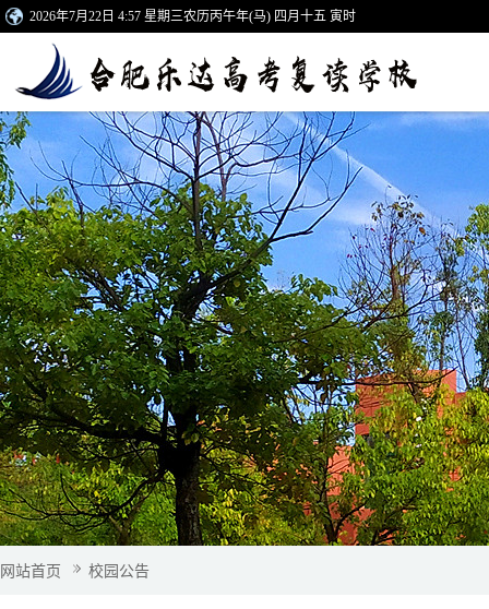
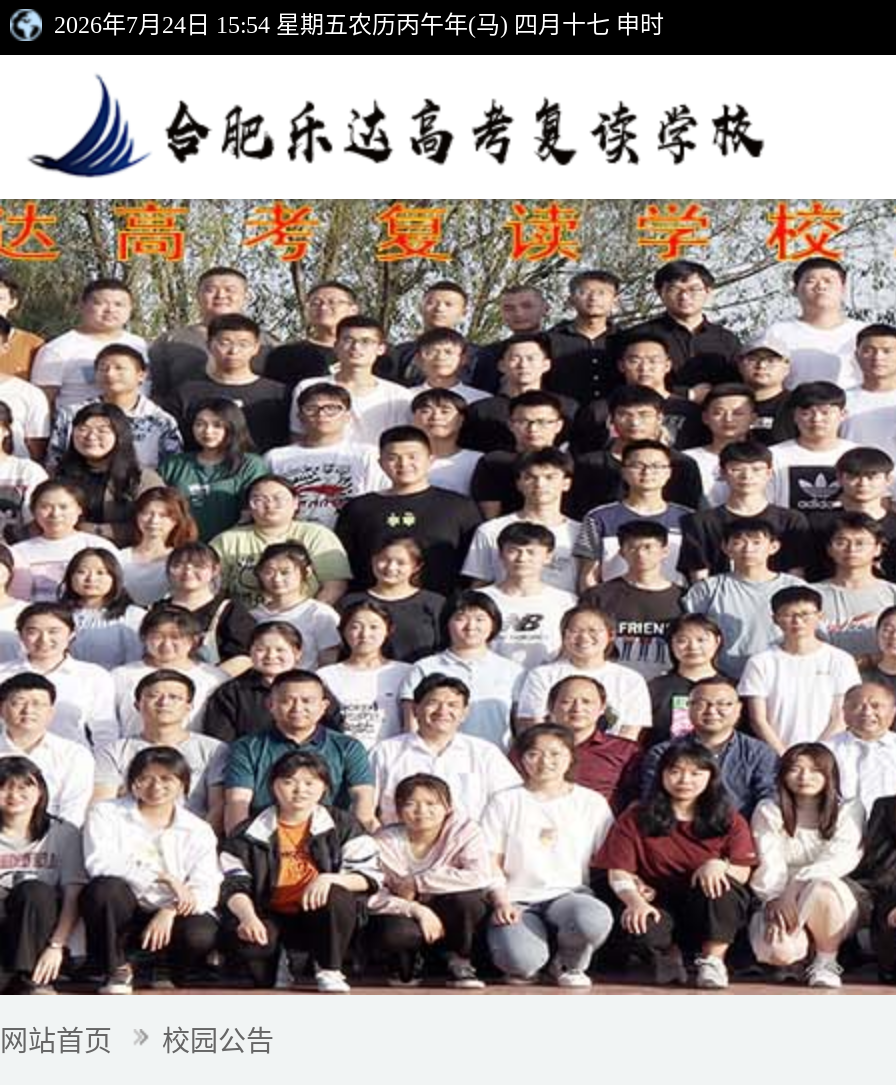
- 2026年7月22日 4:57 星期三农历丙午年(马) 四月十五 寅时
+ 2026年7月24日 15:54 星期五农历丙午年(马) 四月十七 申时

- [image]
+ [image]
